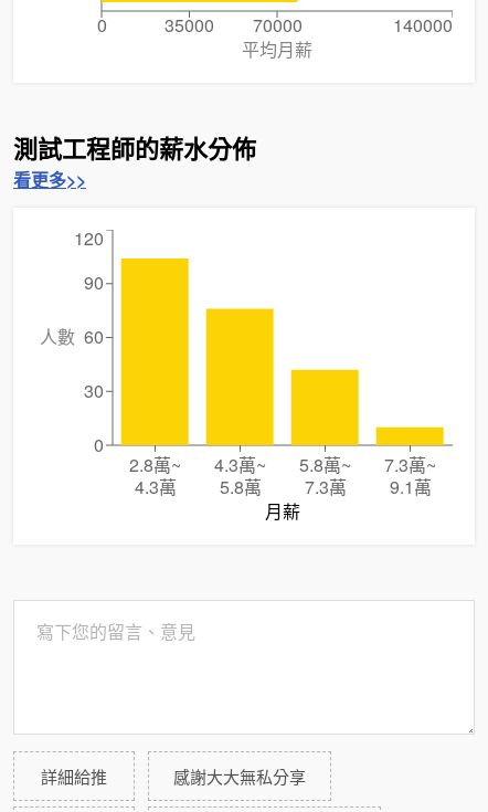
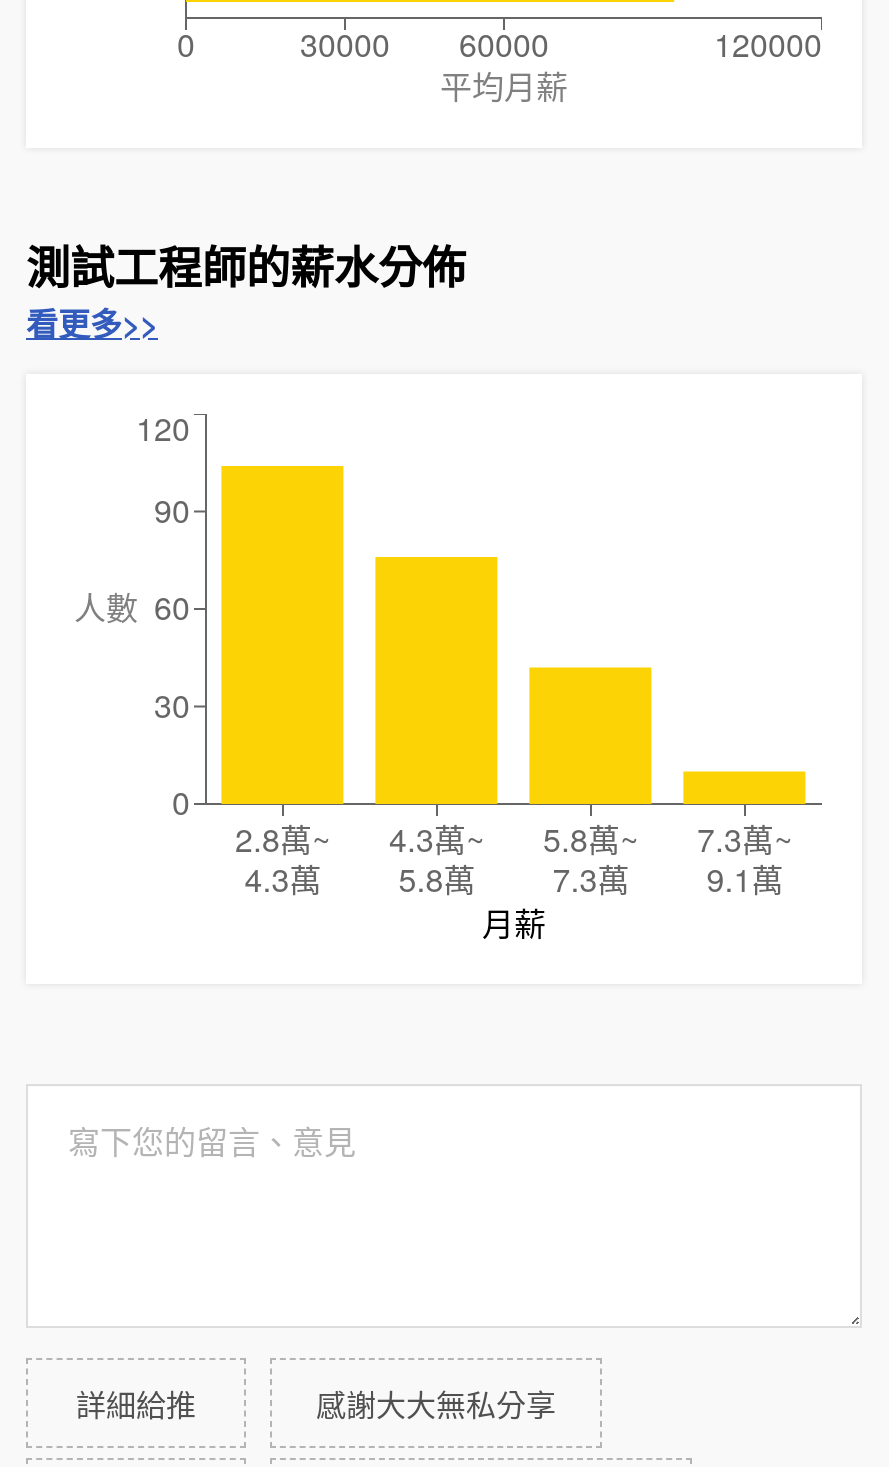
- 35000
+ 30000

- 70000
+ 60000

- 140000
+ 120000
